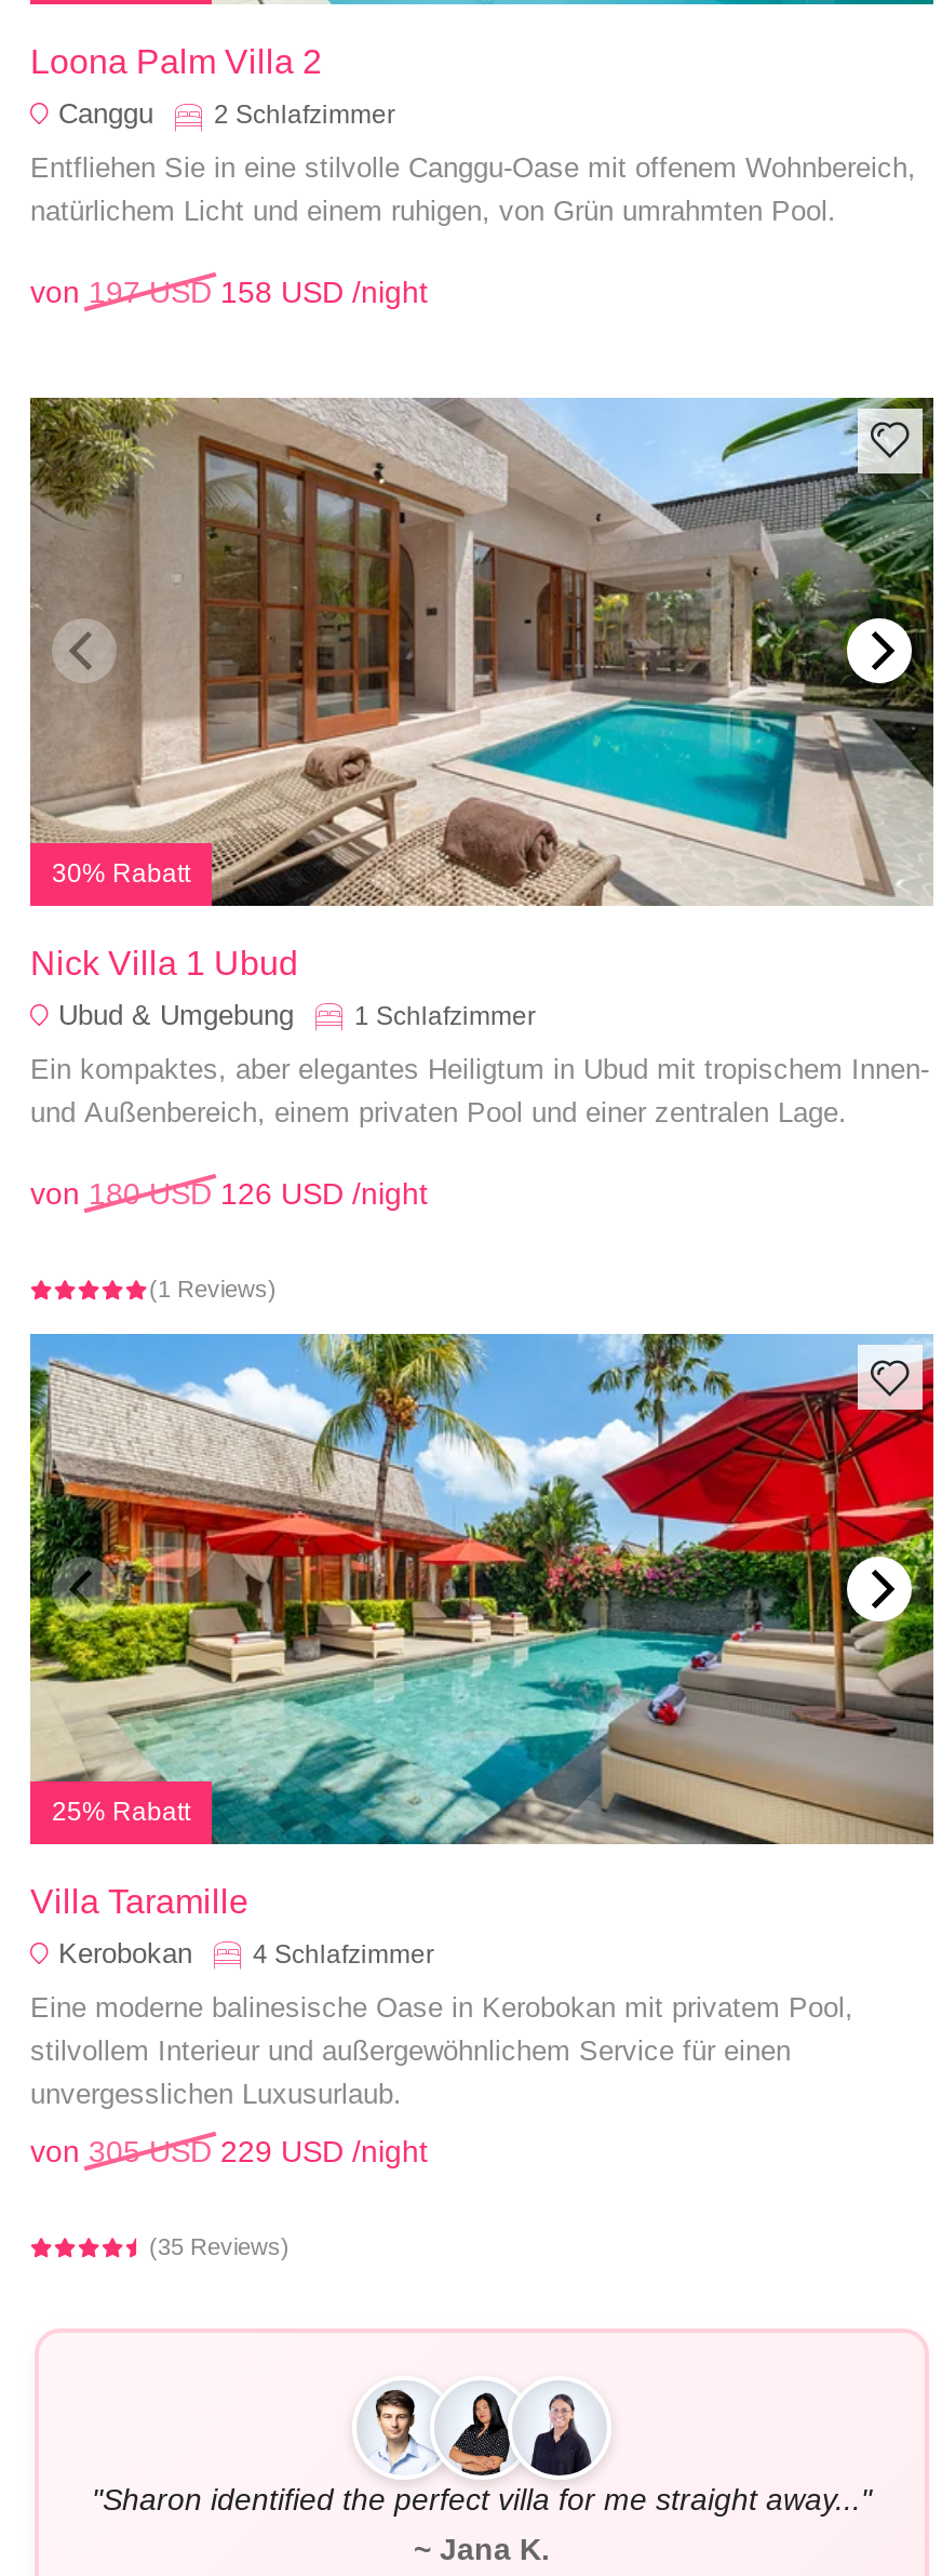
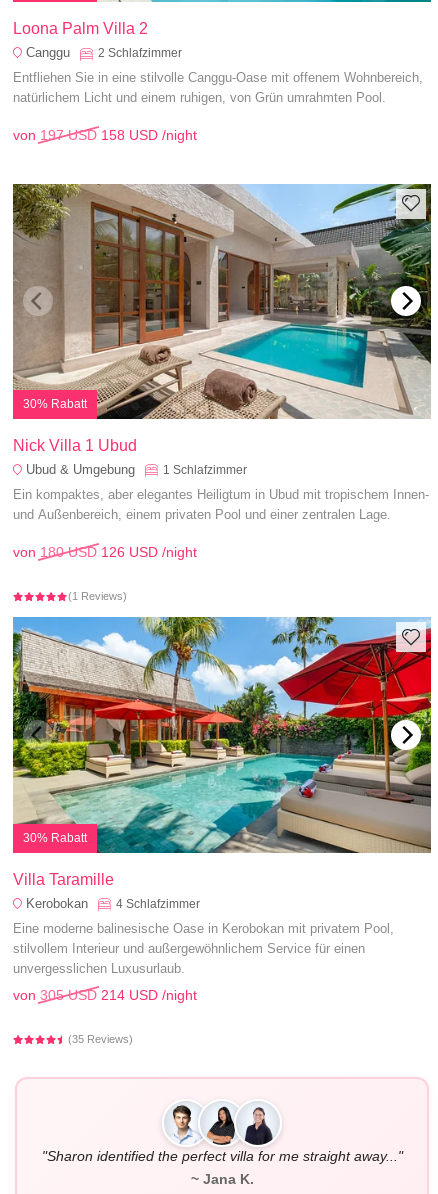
- 25% Rabatt
+ 30% Rabatt

- von 305 USD 229 USD /night
+ von 305 USD 214 USD /night
